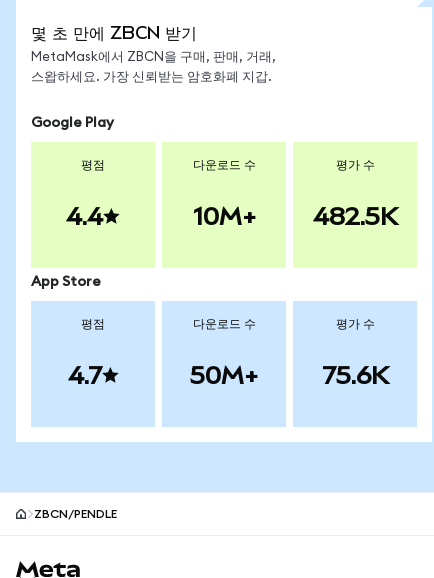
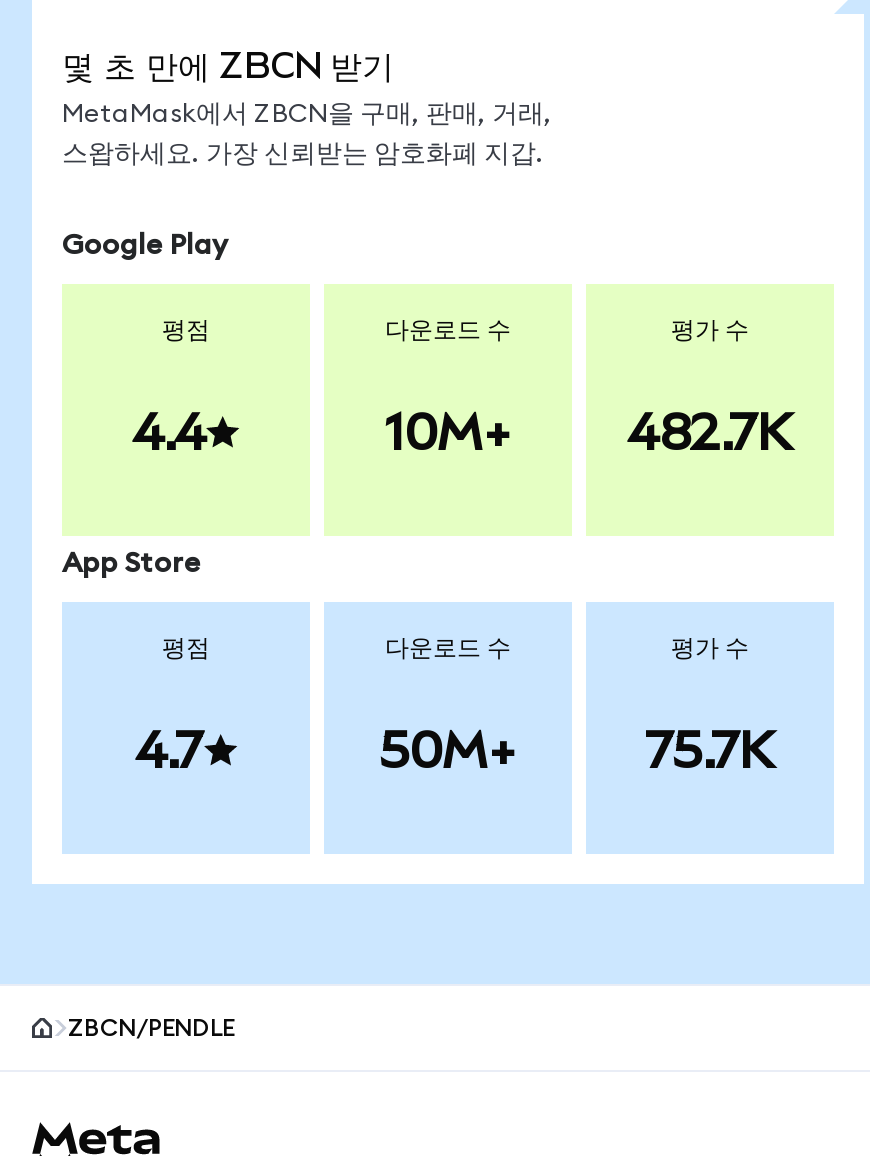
- 482.5K
+ 482.7K

- 75.6K
+ 75.7K
